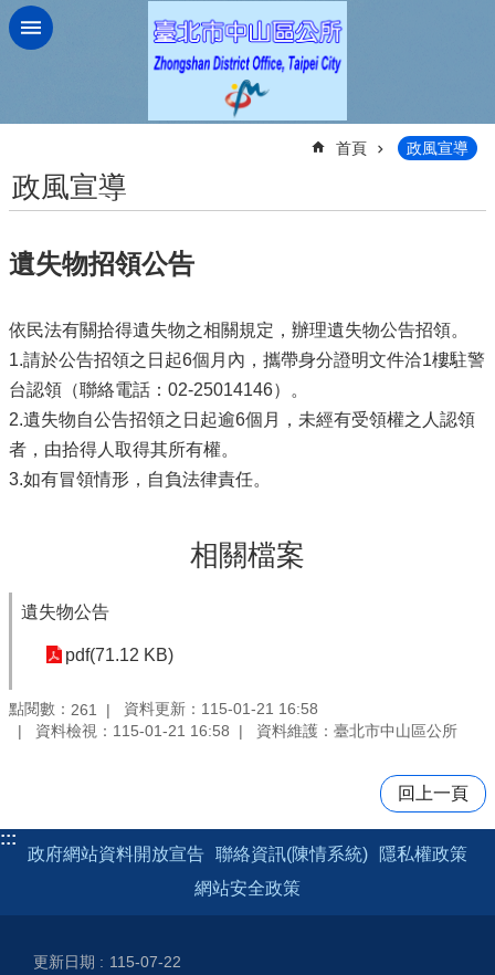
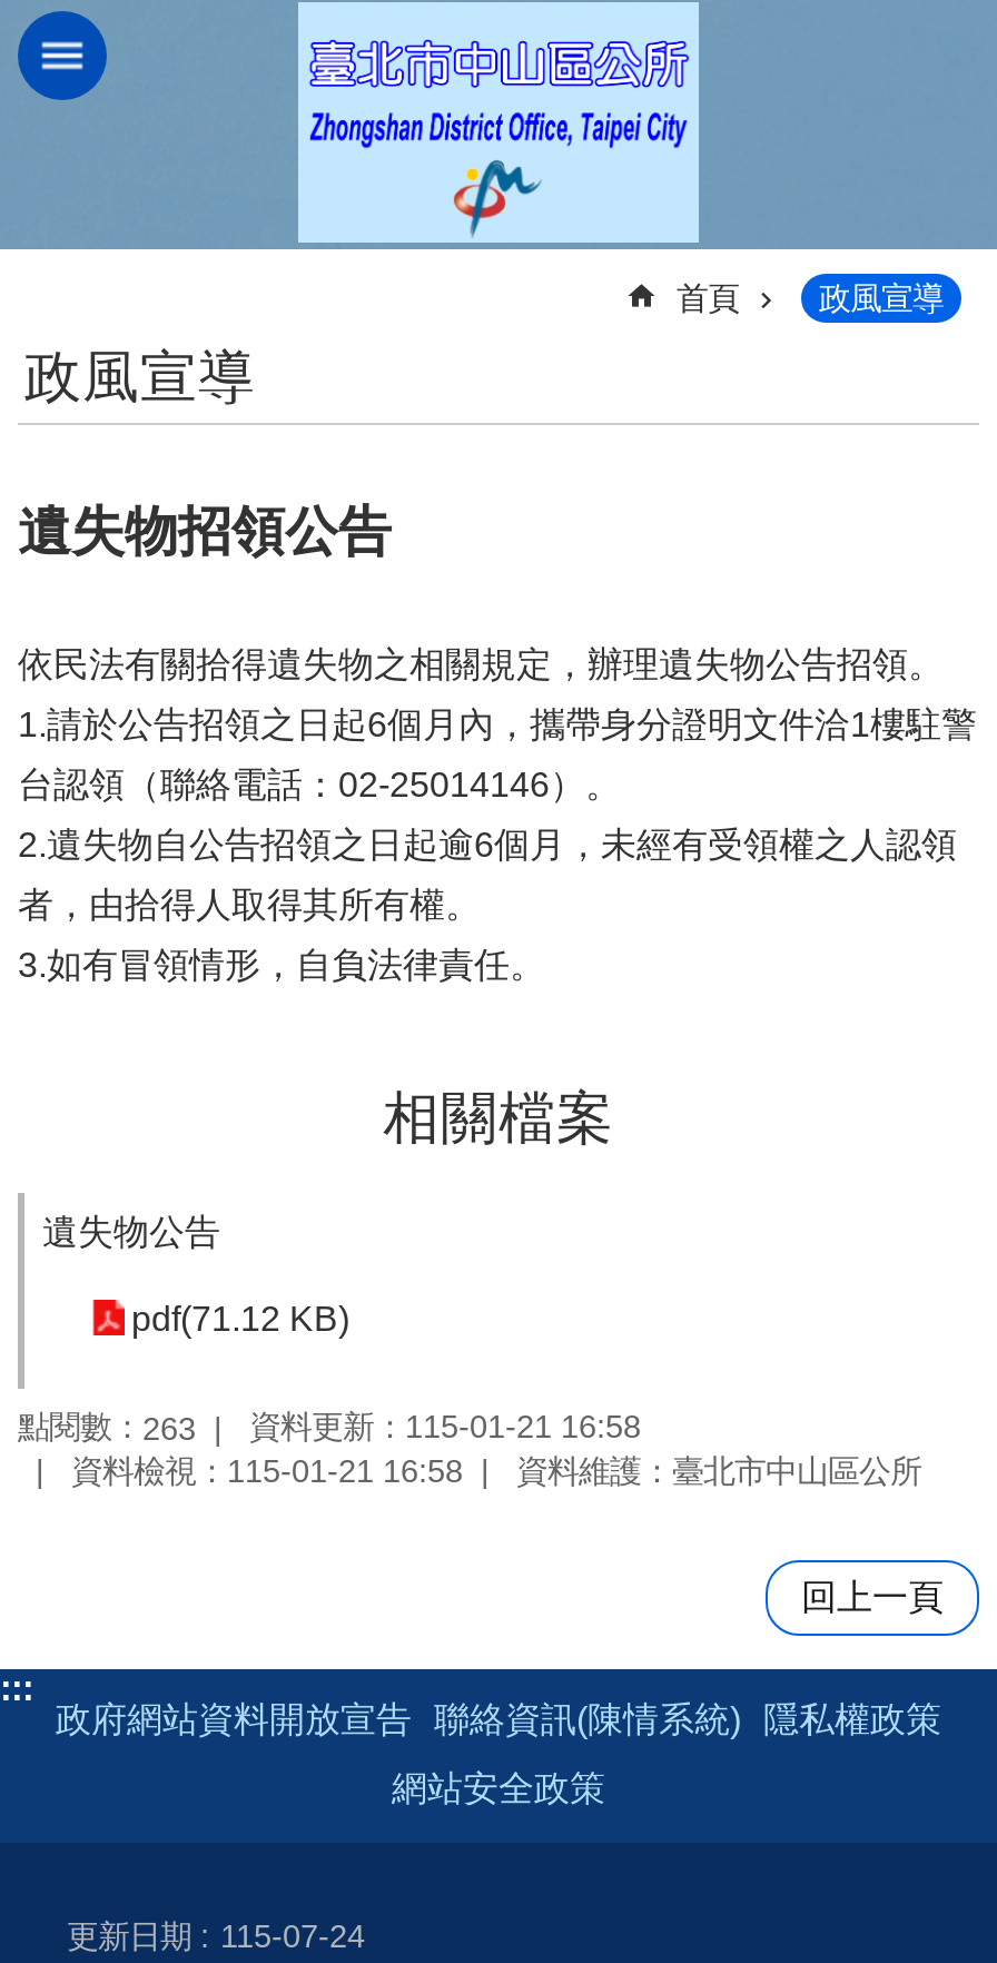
- 點閱數：261 資料更新：115-01-21 16:58
+ 點閱數：263 資料更新：115-01-21 16:58

- 更新日期 115-07-22
+ 更新日期 115-07-24
